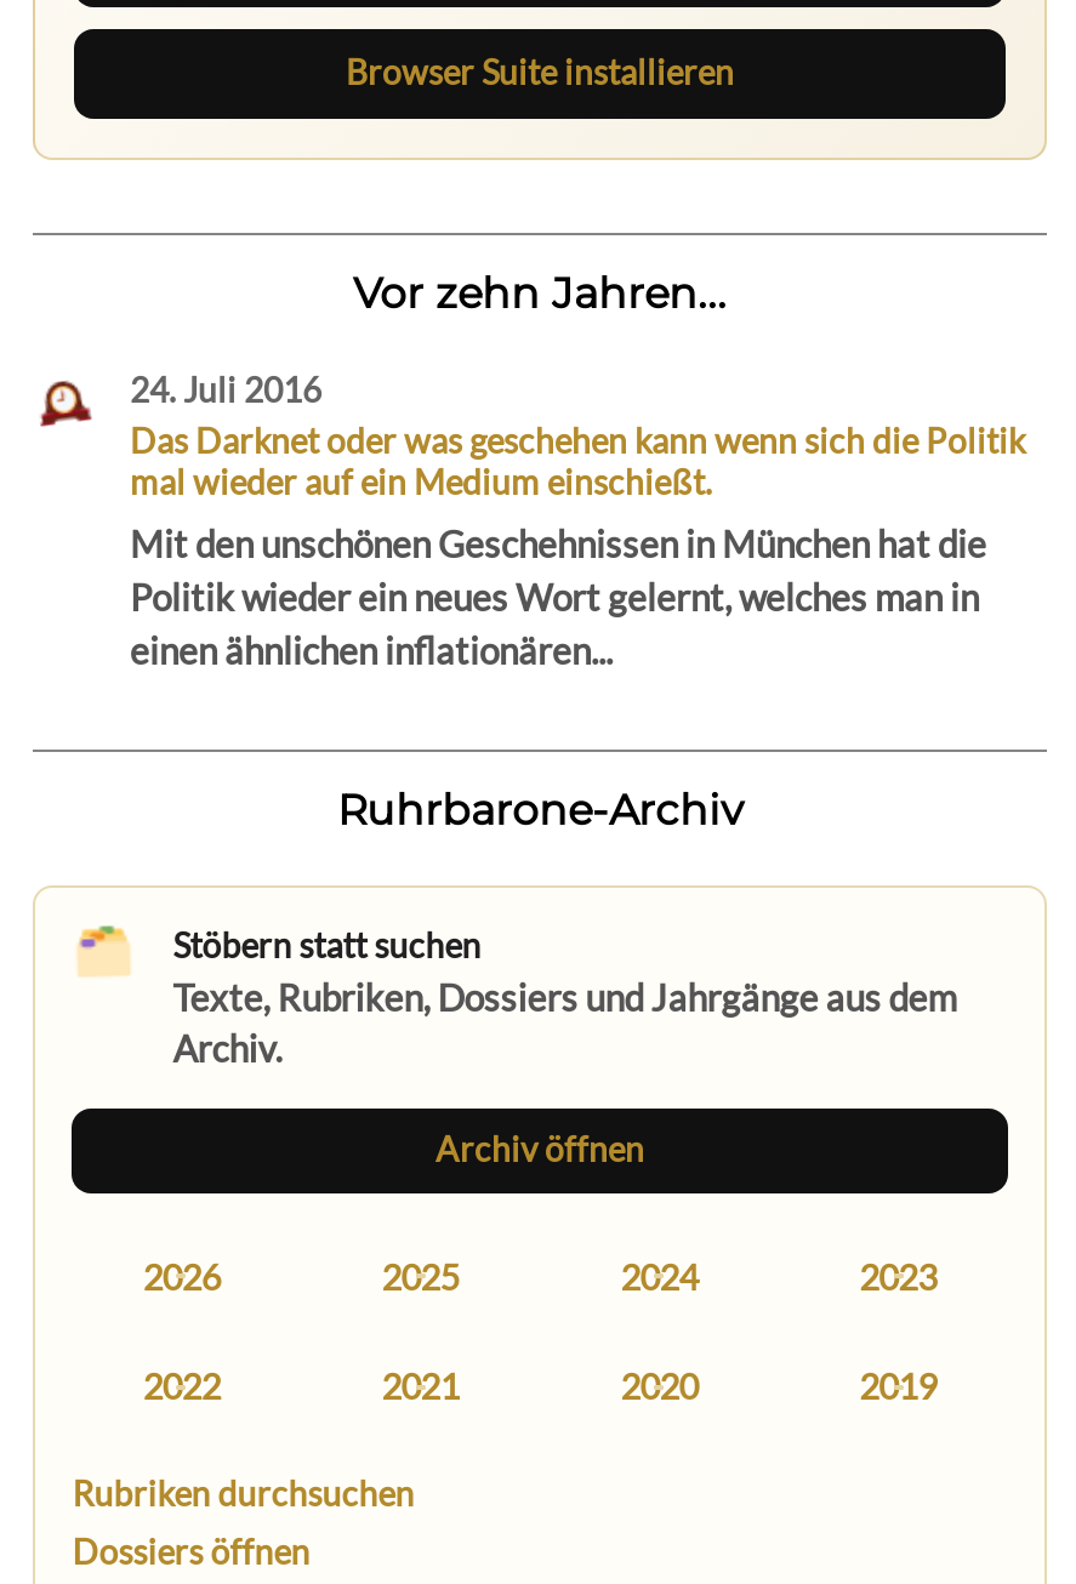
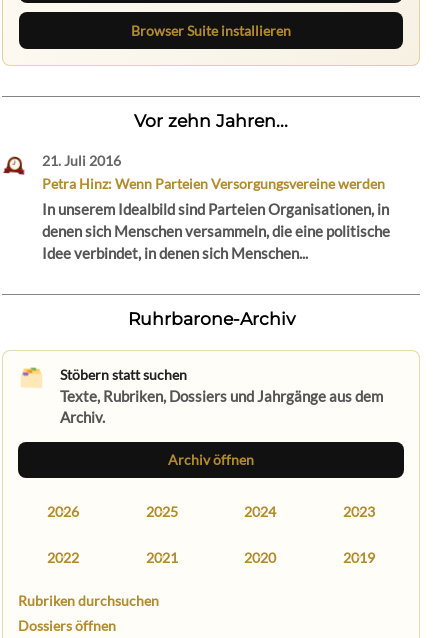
- 24. Juli 2016
- Das Darknet oder was geschehen kann wenn sich die Politik
- mal wieder auf ein Medium einschießt.
- Mit den unschönen Geschehnissen in München hat die
- Politik wieder ein neues Wort gelernt, welches man in
- einen ähnlichen inflationären...
+ 21. Juli 2016
+ Petra Hinz: Wenn Parteien Versorgungsvereine werden
+ In unserem Idealbild sind Parteien Organisationen, in
+ denen sich Menschen versammeln, die eine politische
+ Idee verbindet, in denen sich Menschen...
